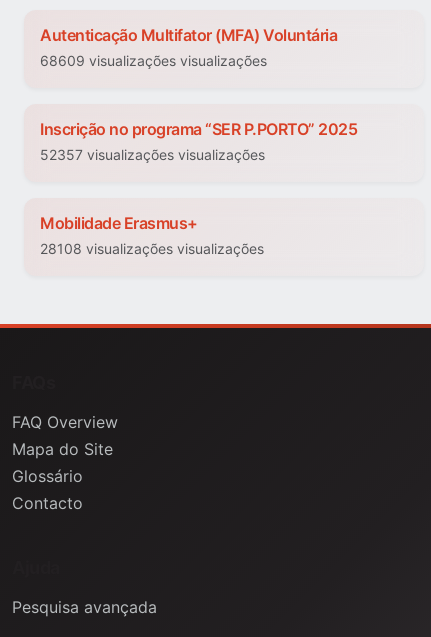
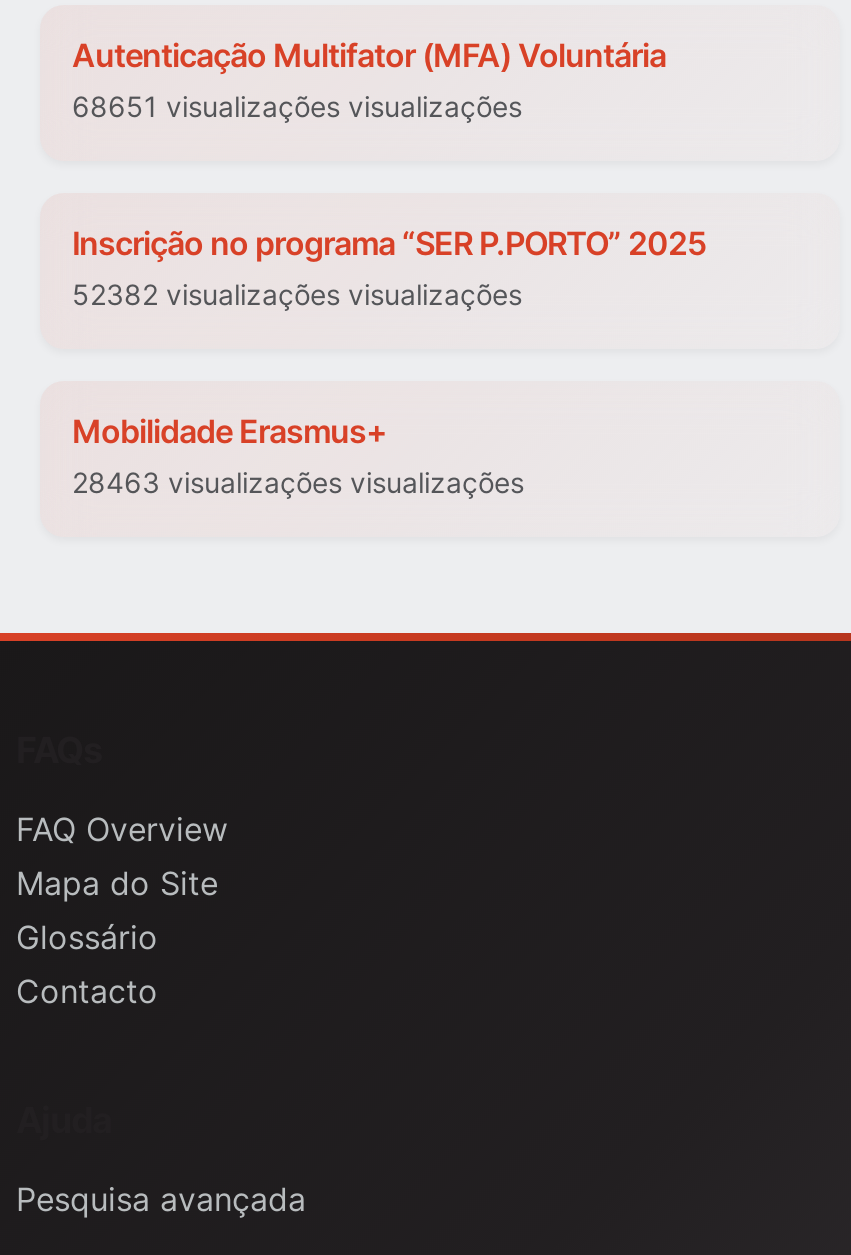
- 68609 visualizações visualizações
+ 68651 visualizações visualizações

- 52357 visualizações visualizações
+ 52382 visualizações visualizações

- 28108 visualizações visualizações
+ 28463 visualizações visualizações
